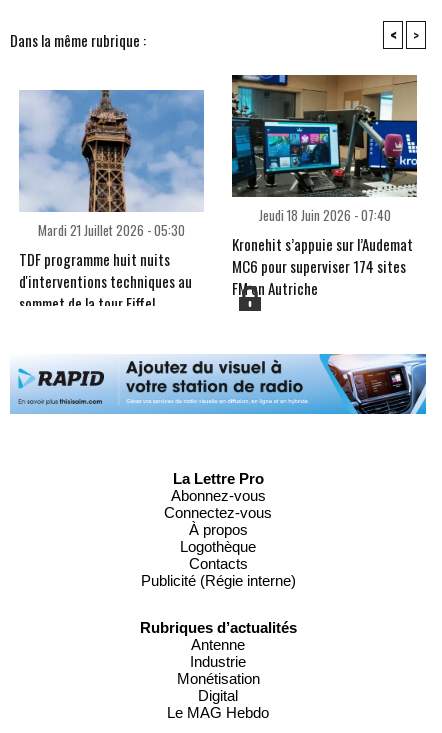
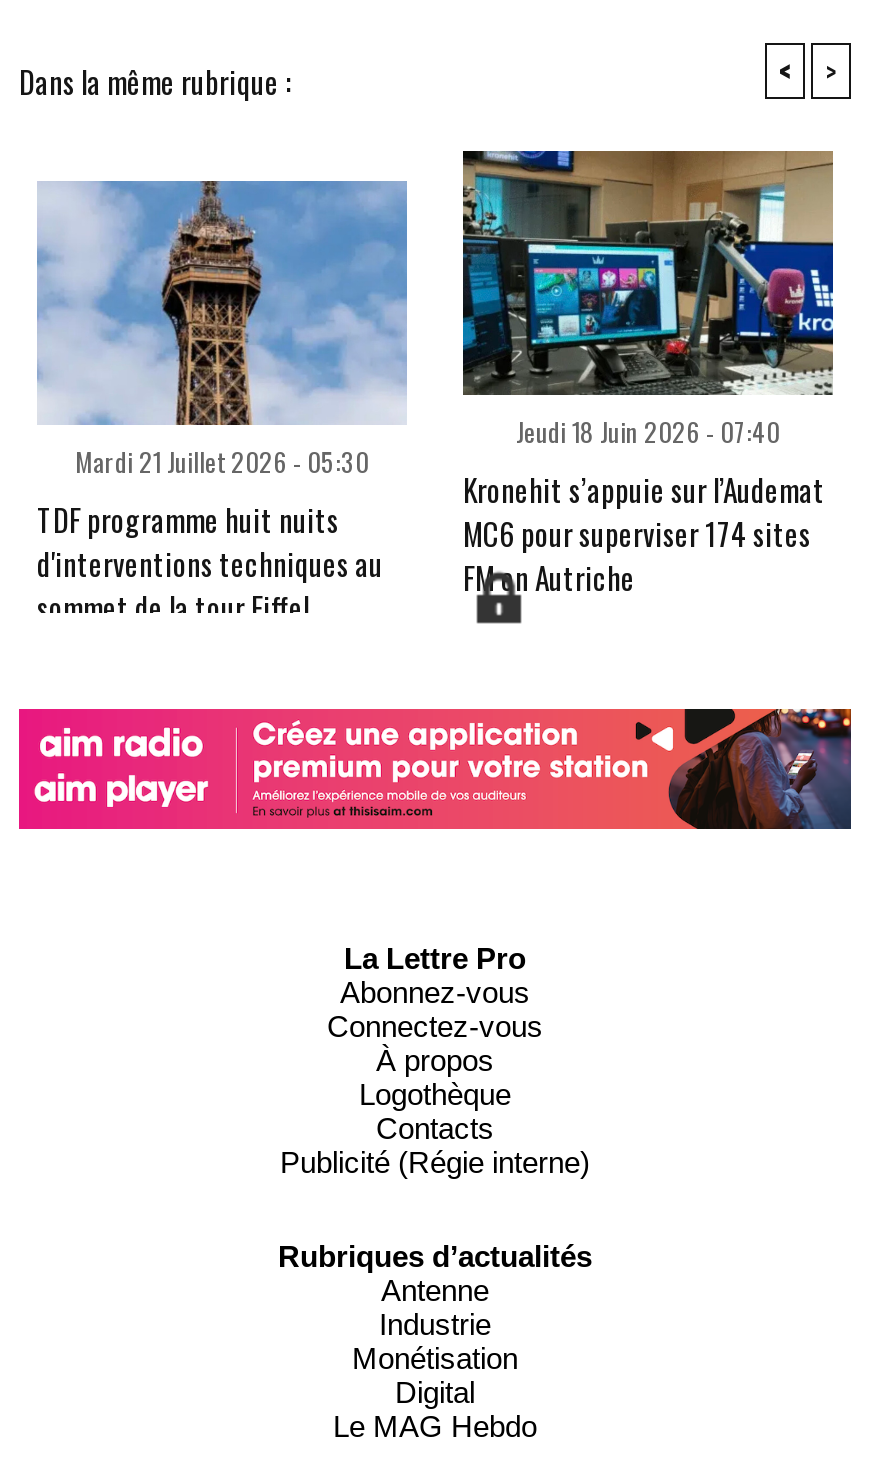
- [image]
+ [image]
